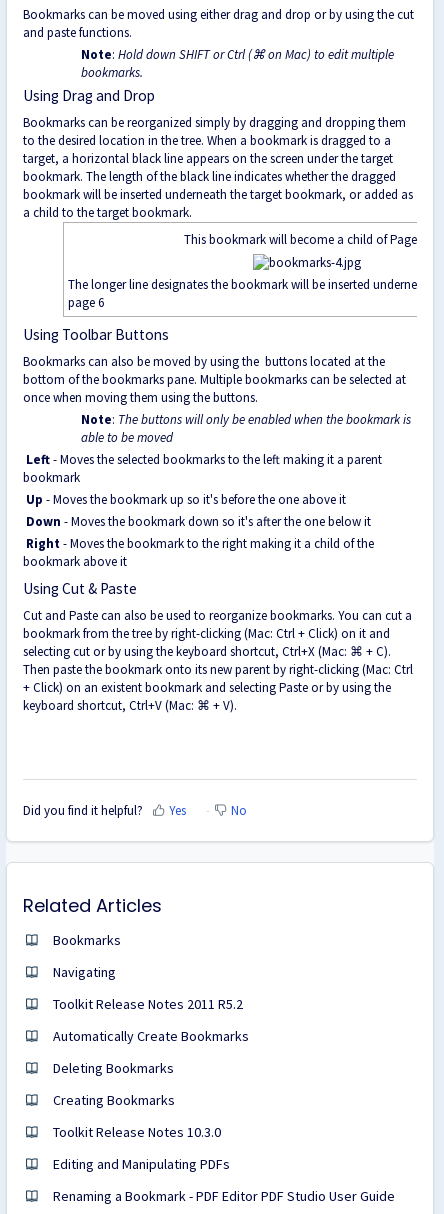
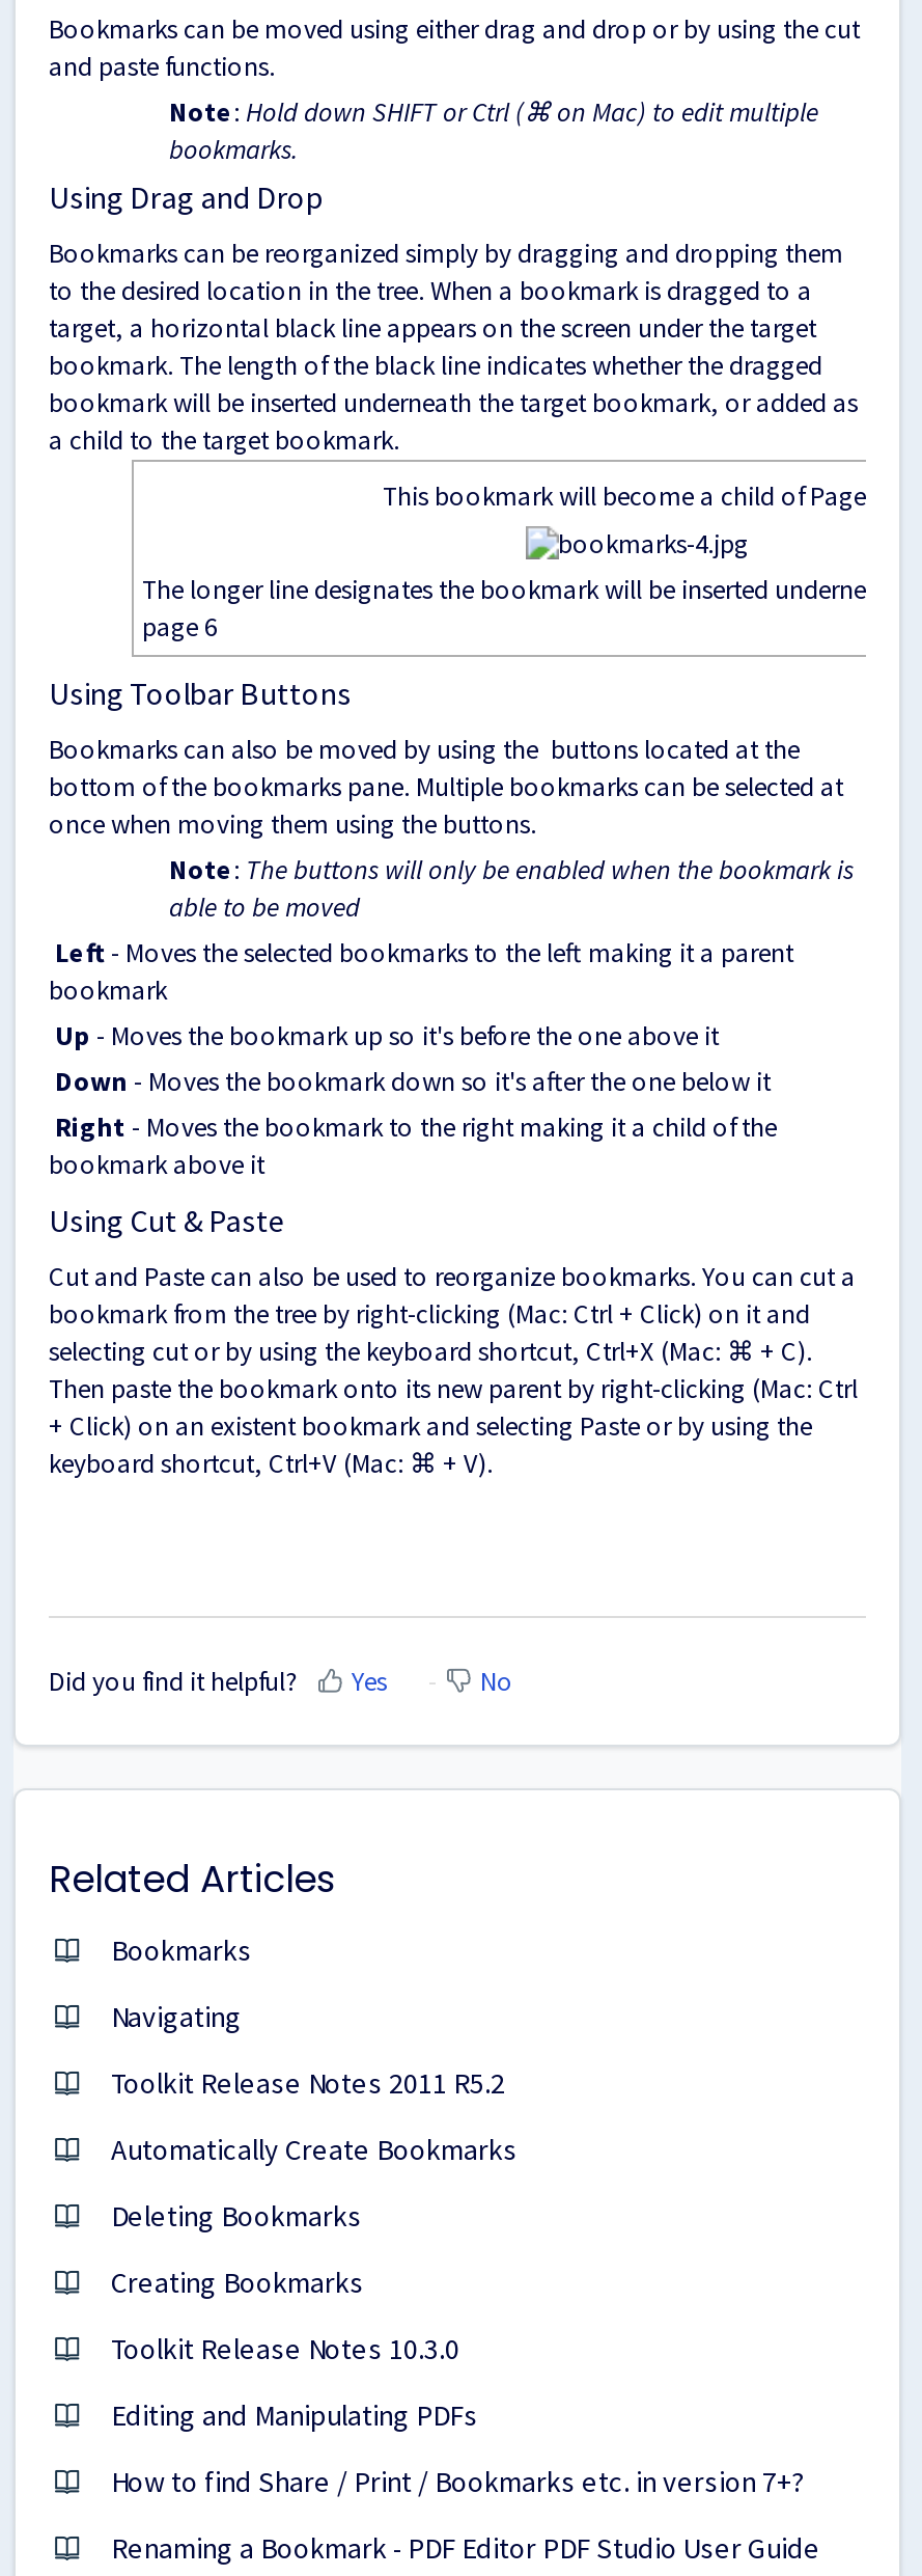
+ How to find Share / Print / Bookmarks etc. in version 7+?
